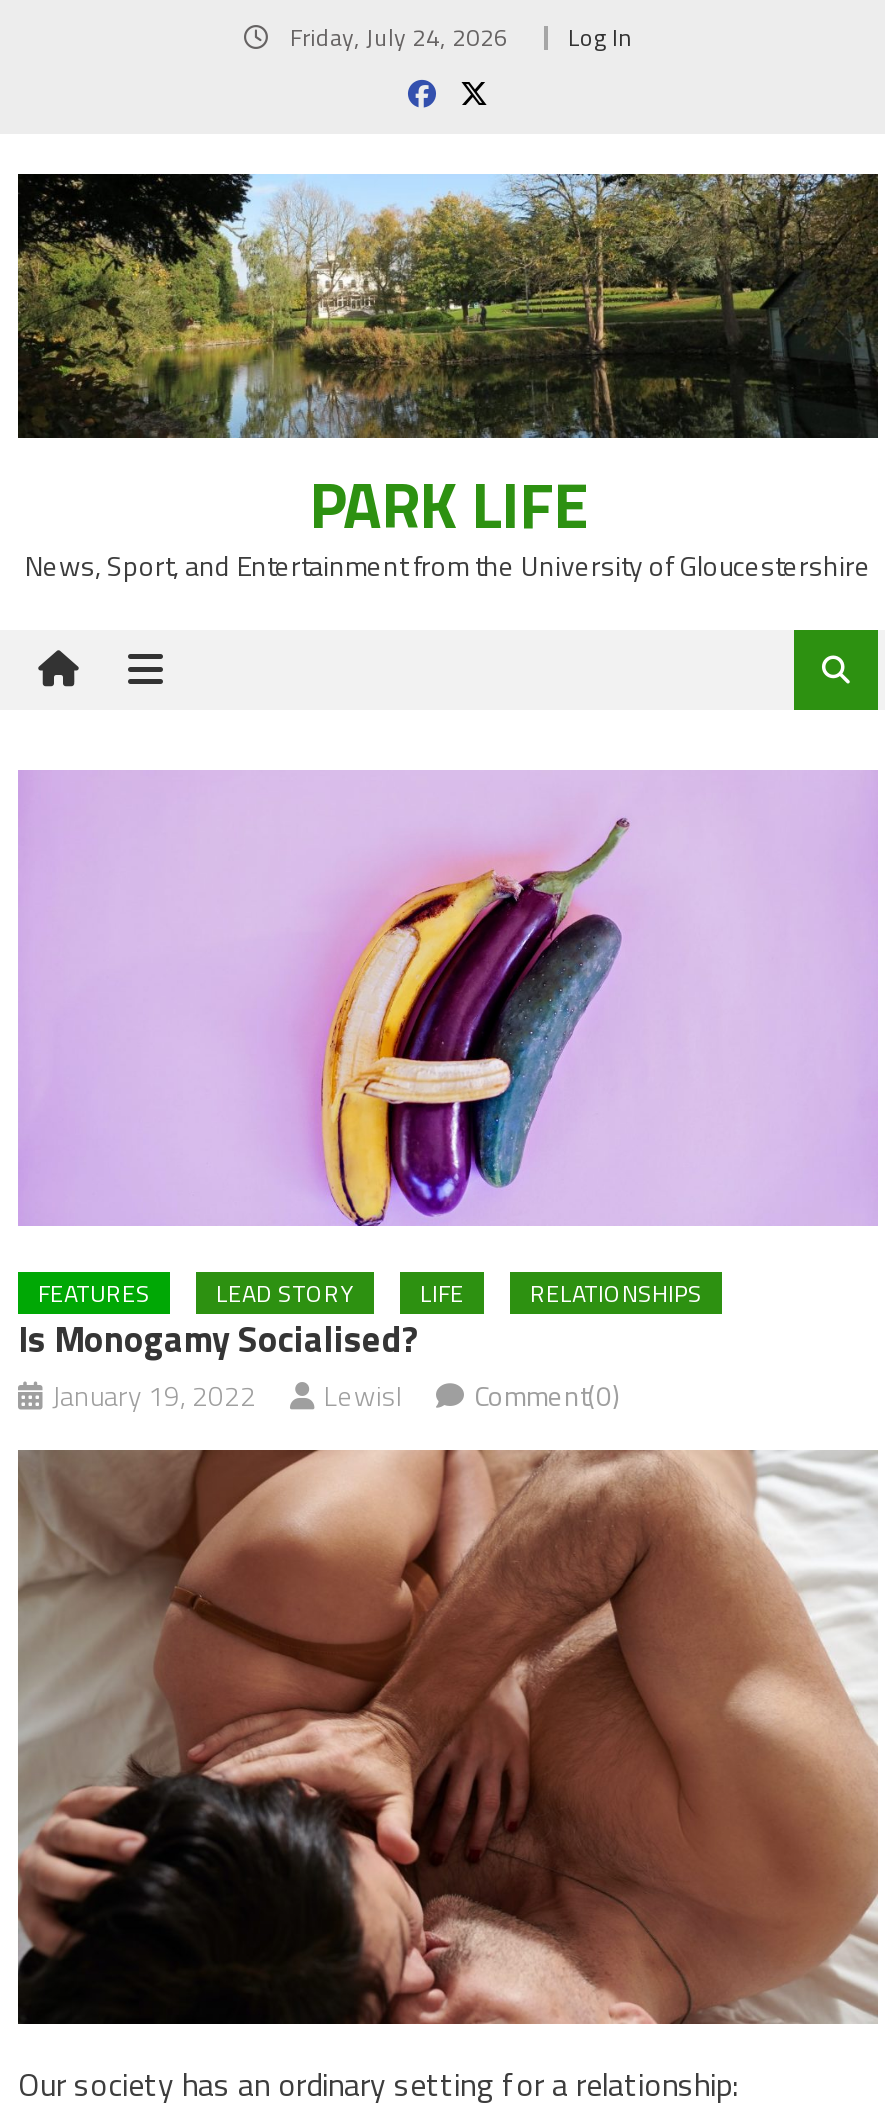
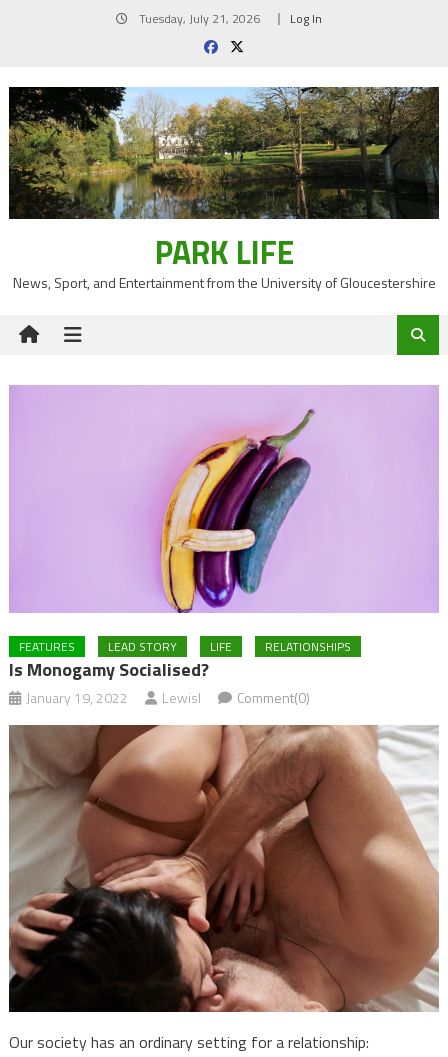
- Friday, July 24, 2026 Log In
+ Tuesday, July 21, 2026 Log In
